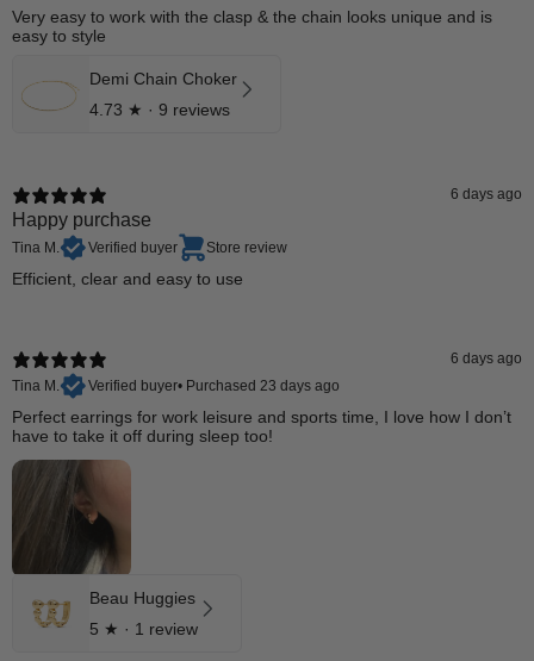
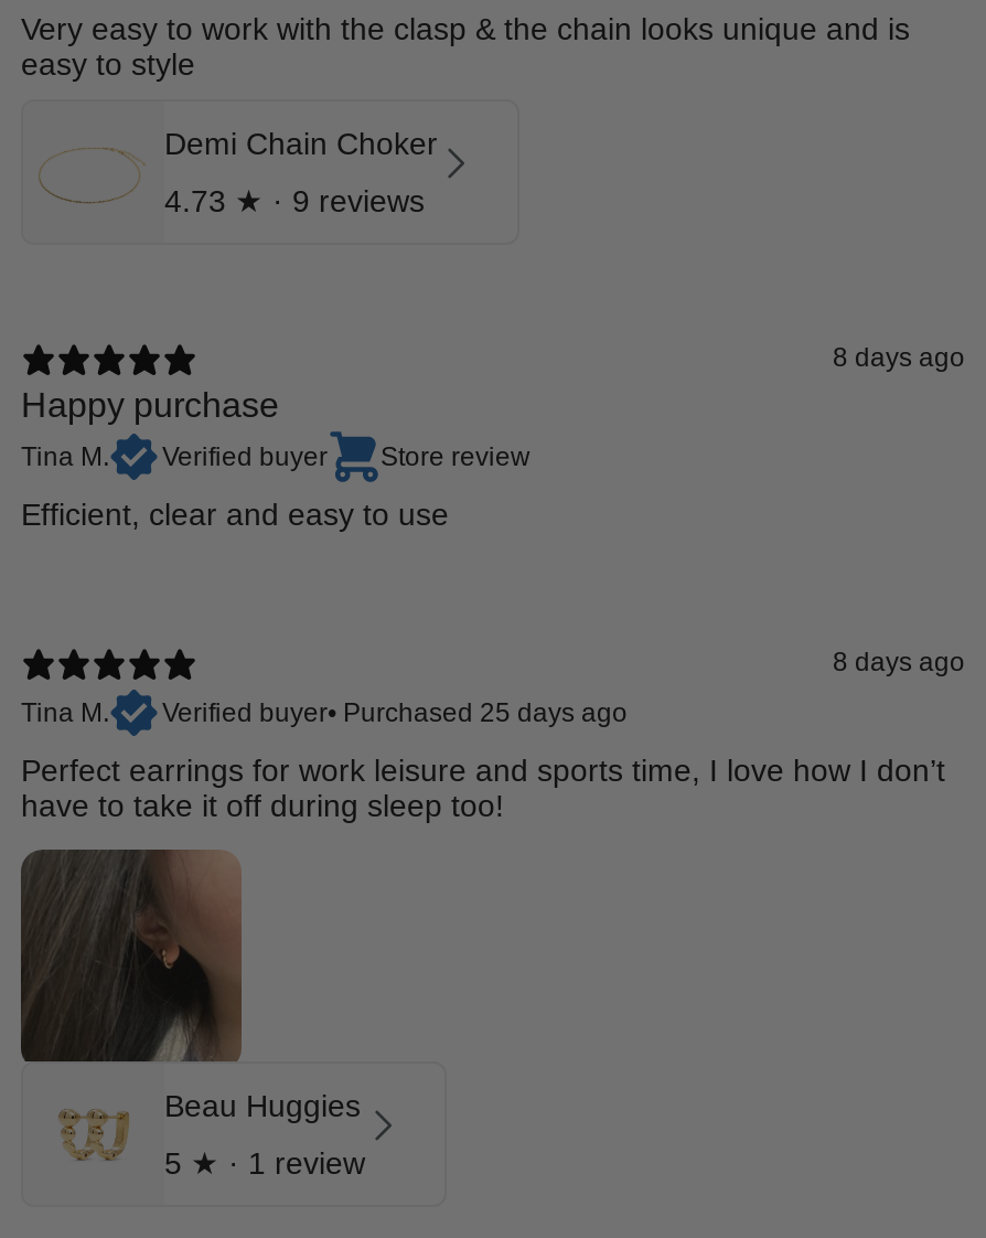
- 6 days ago
+ 8 days ago

- 6 days ago
+ 8 days ago

- Verified buyer• Purchased 23 days ago
+ Verified buyer• Purchased 25 days ago
